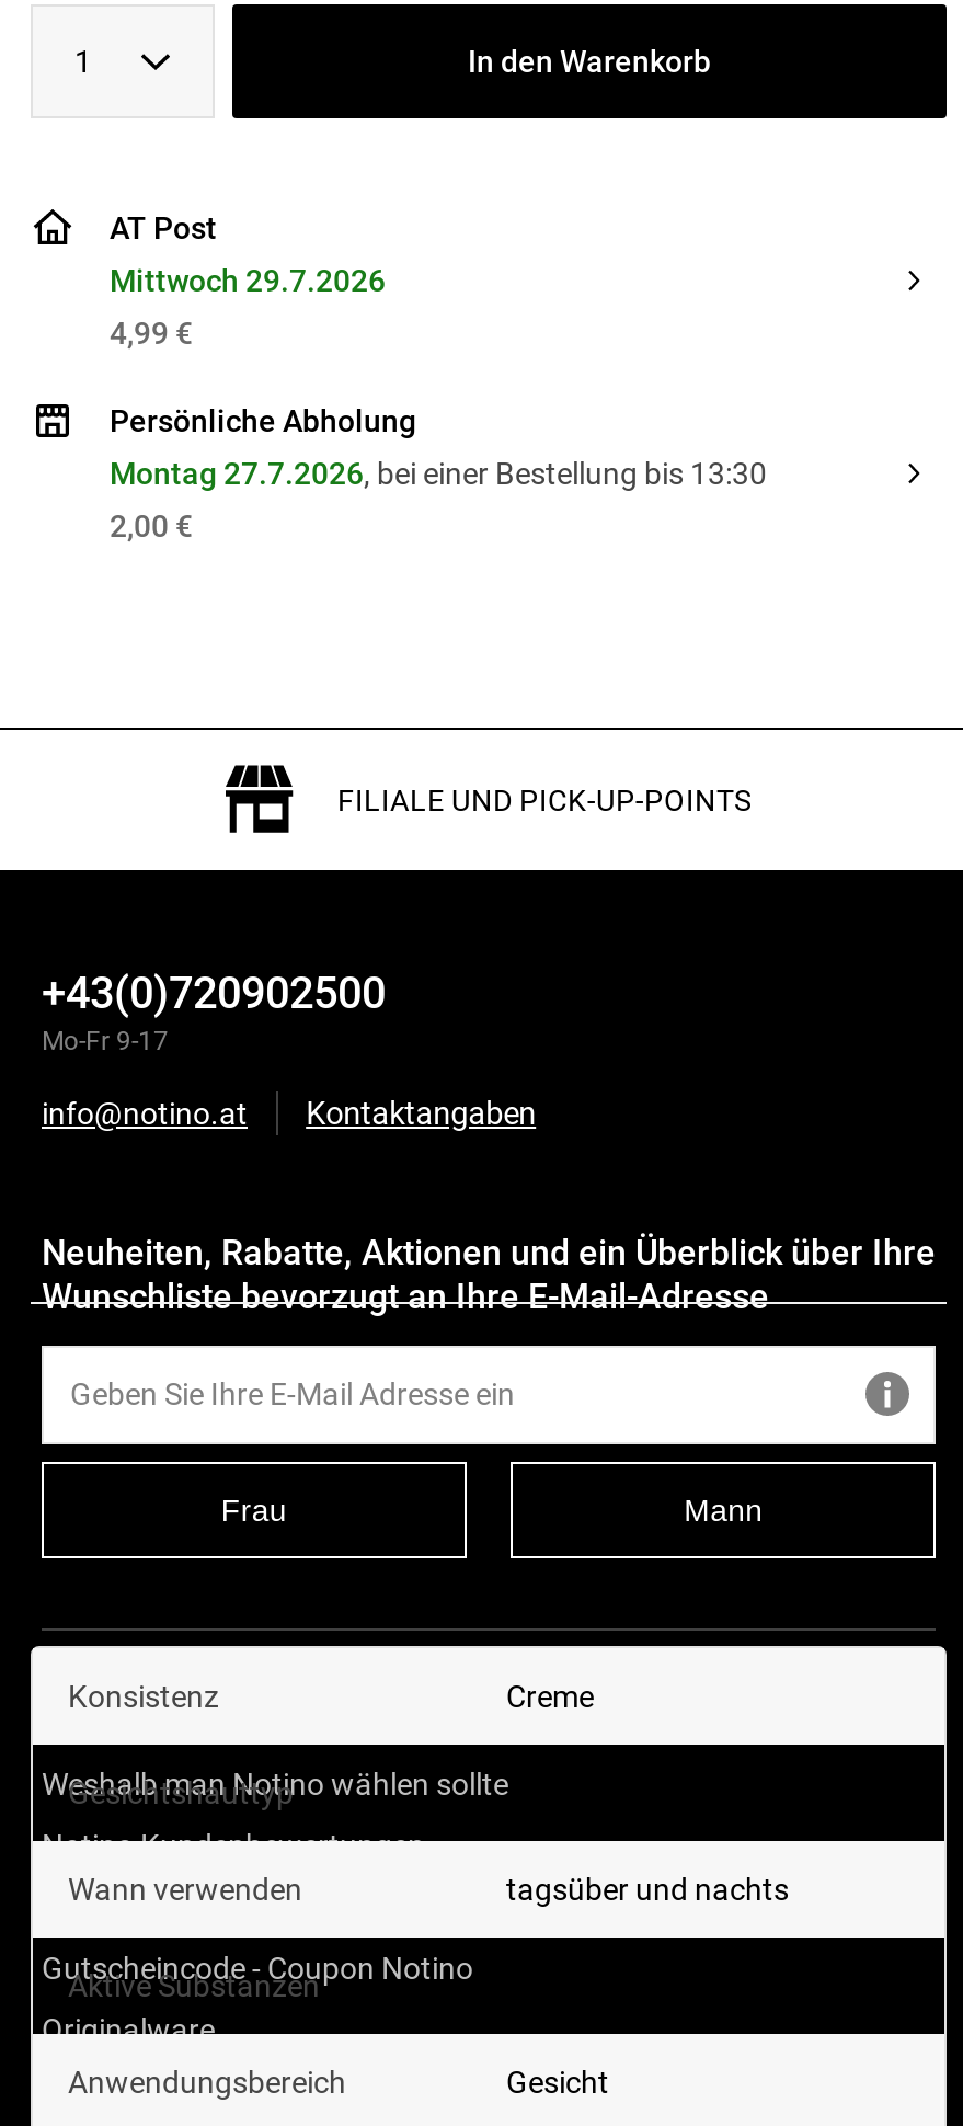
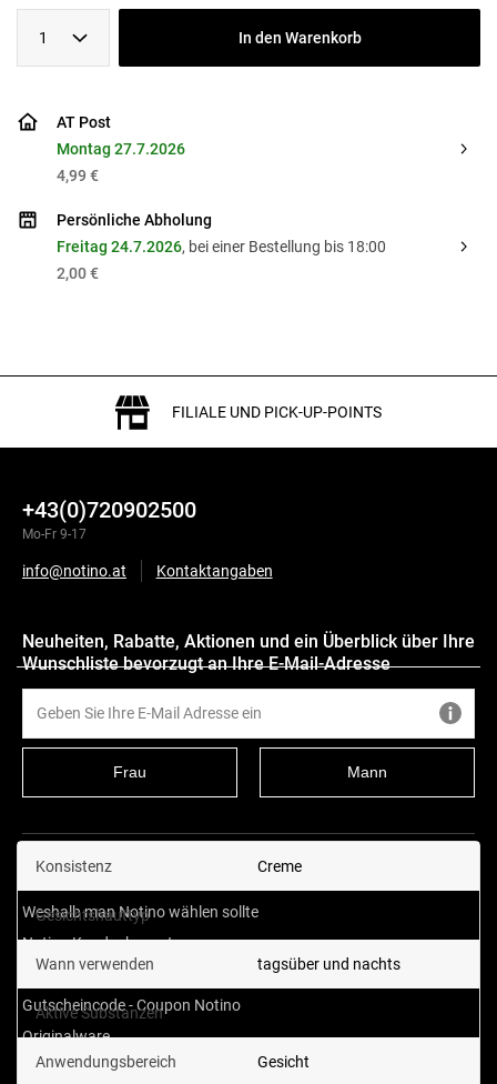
- Mittwoch 29.7.2026
+ Montag 27.7.2026

- Montag 27.7.2026, bei einer Bestellung bis 13:30
+ Freitag 24.7.2026, bei einer Bestellung bis 18:00
